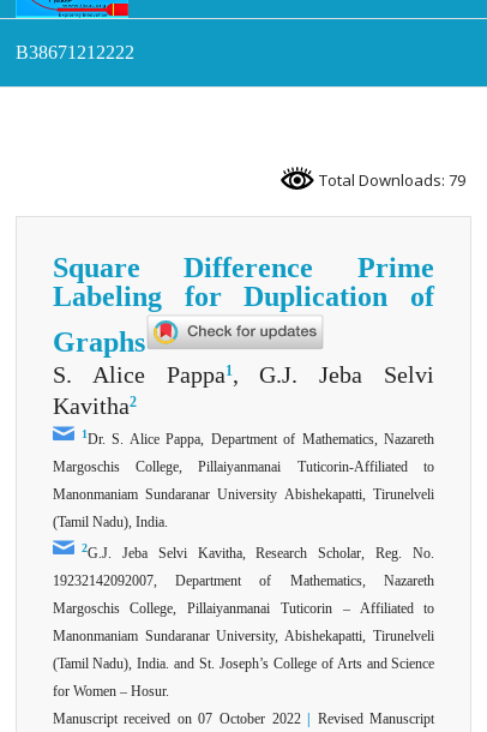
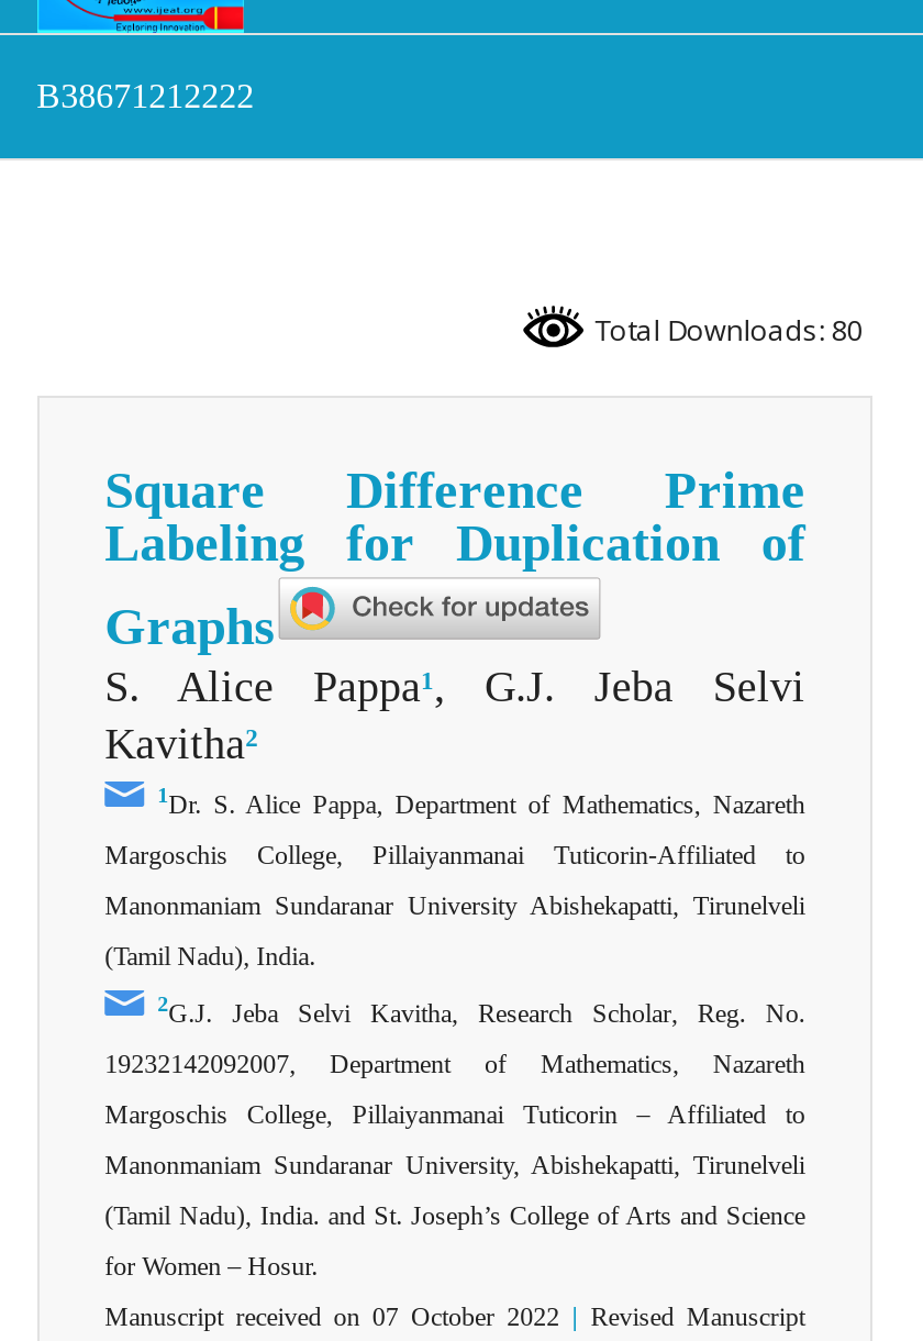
- Total Downloads: 79
+ Total Downloads: 80
